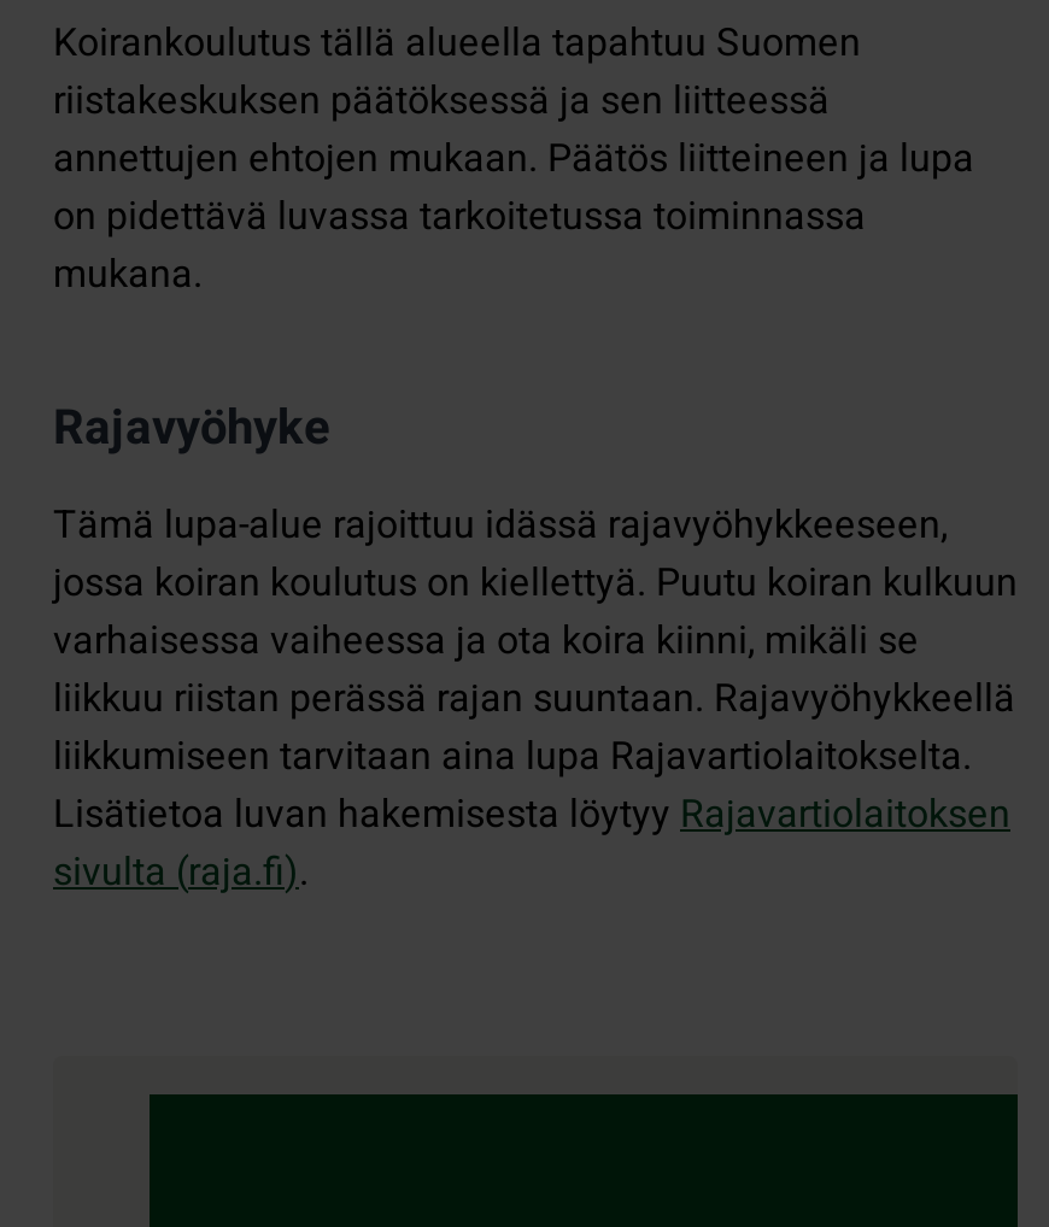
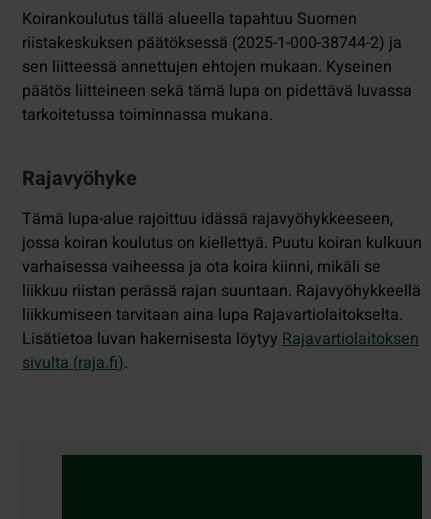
- riistakeskuksen päätöksessä ja sen liitteessä
- annettujen ehtojen mukaan. Päätös liitteineen ja lupa
- on pidettävä luvassa tarkoitetussa toiminnassa
- mukana.
+ riistakeskuksen päätöksessä (2025-1-000-38744-2) ja
+ sen liitteessä annettujen ehtojen mukaan. Kyseinen
+ päätös liitteineen sekä tämä lupa on pidettävä luvassa
+ tarkoitetussa toiminnassa mukana.
